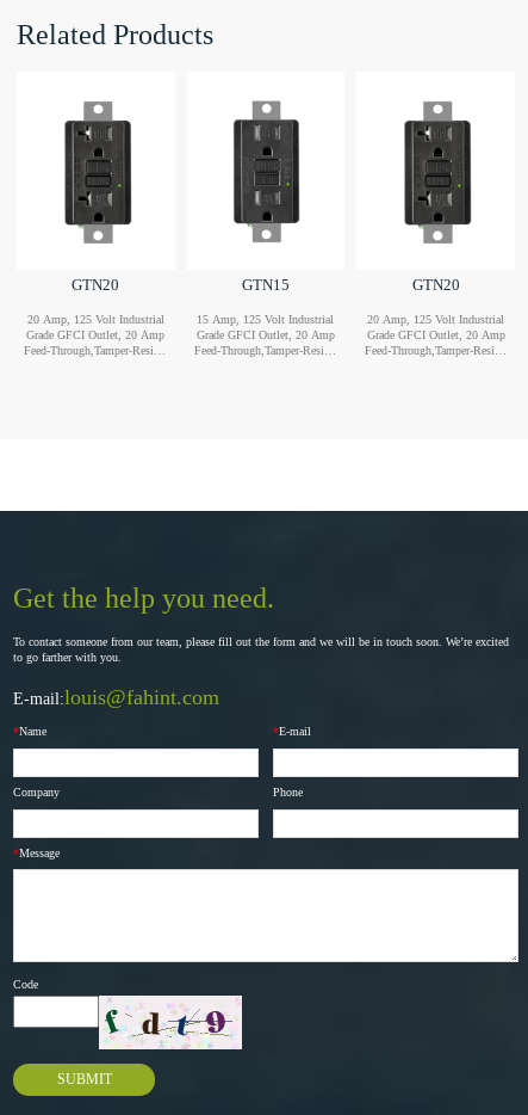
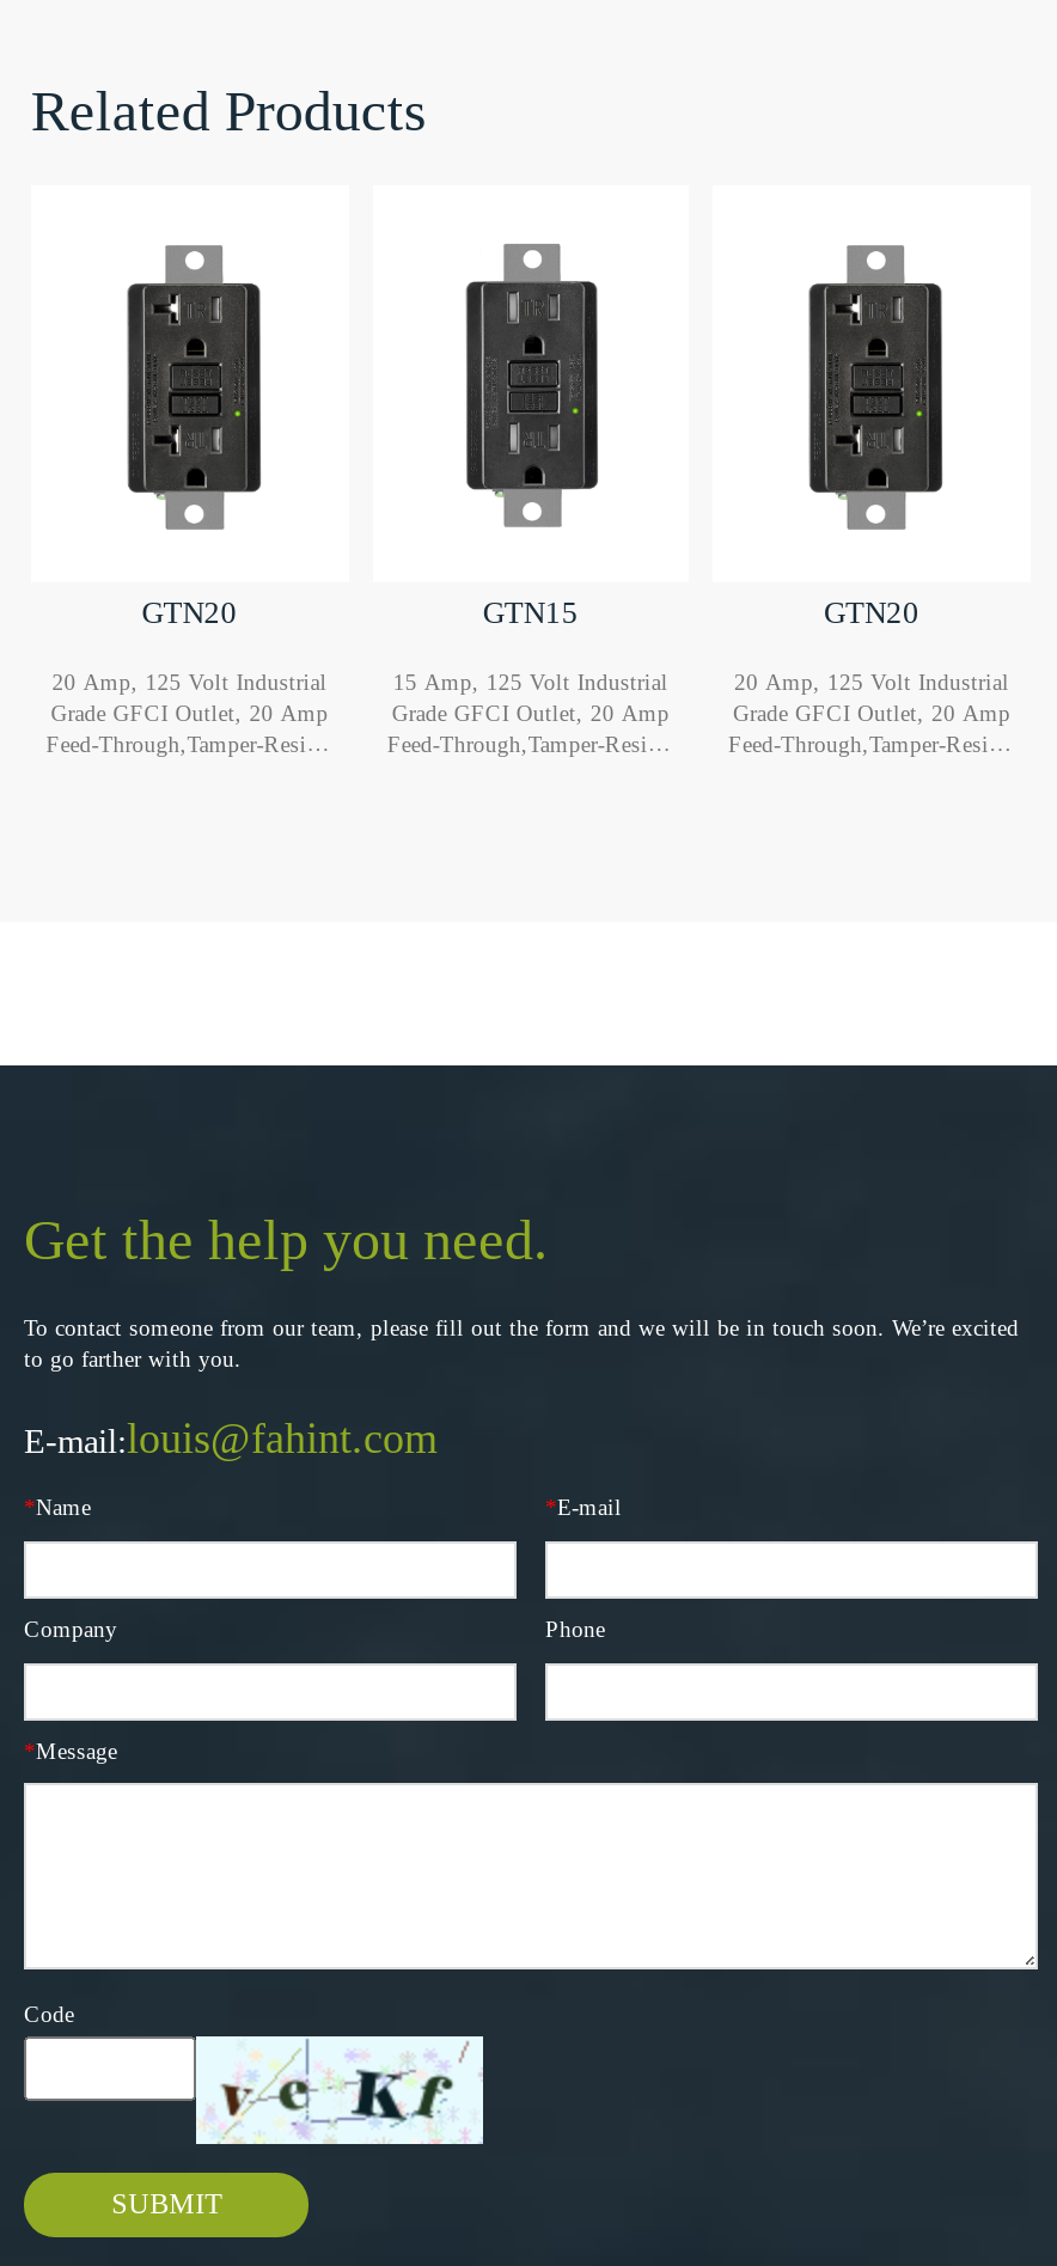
- [image]
+ [image]
